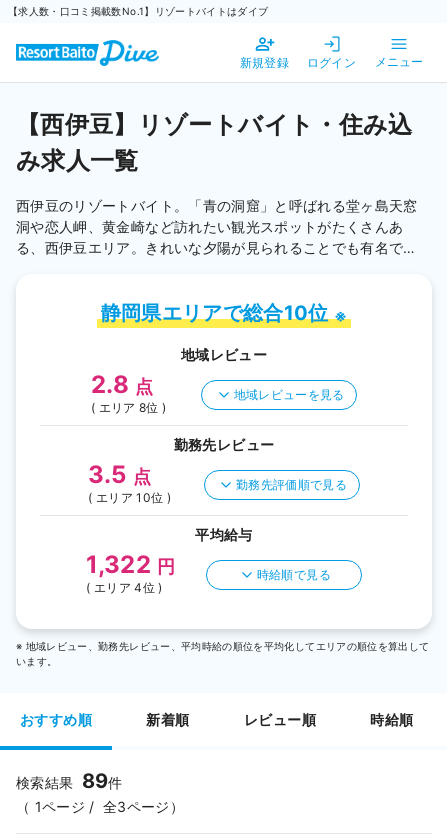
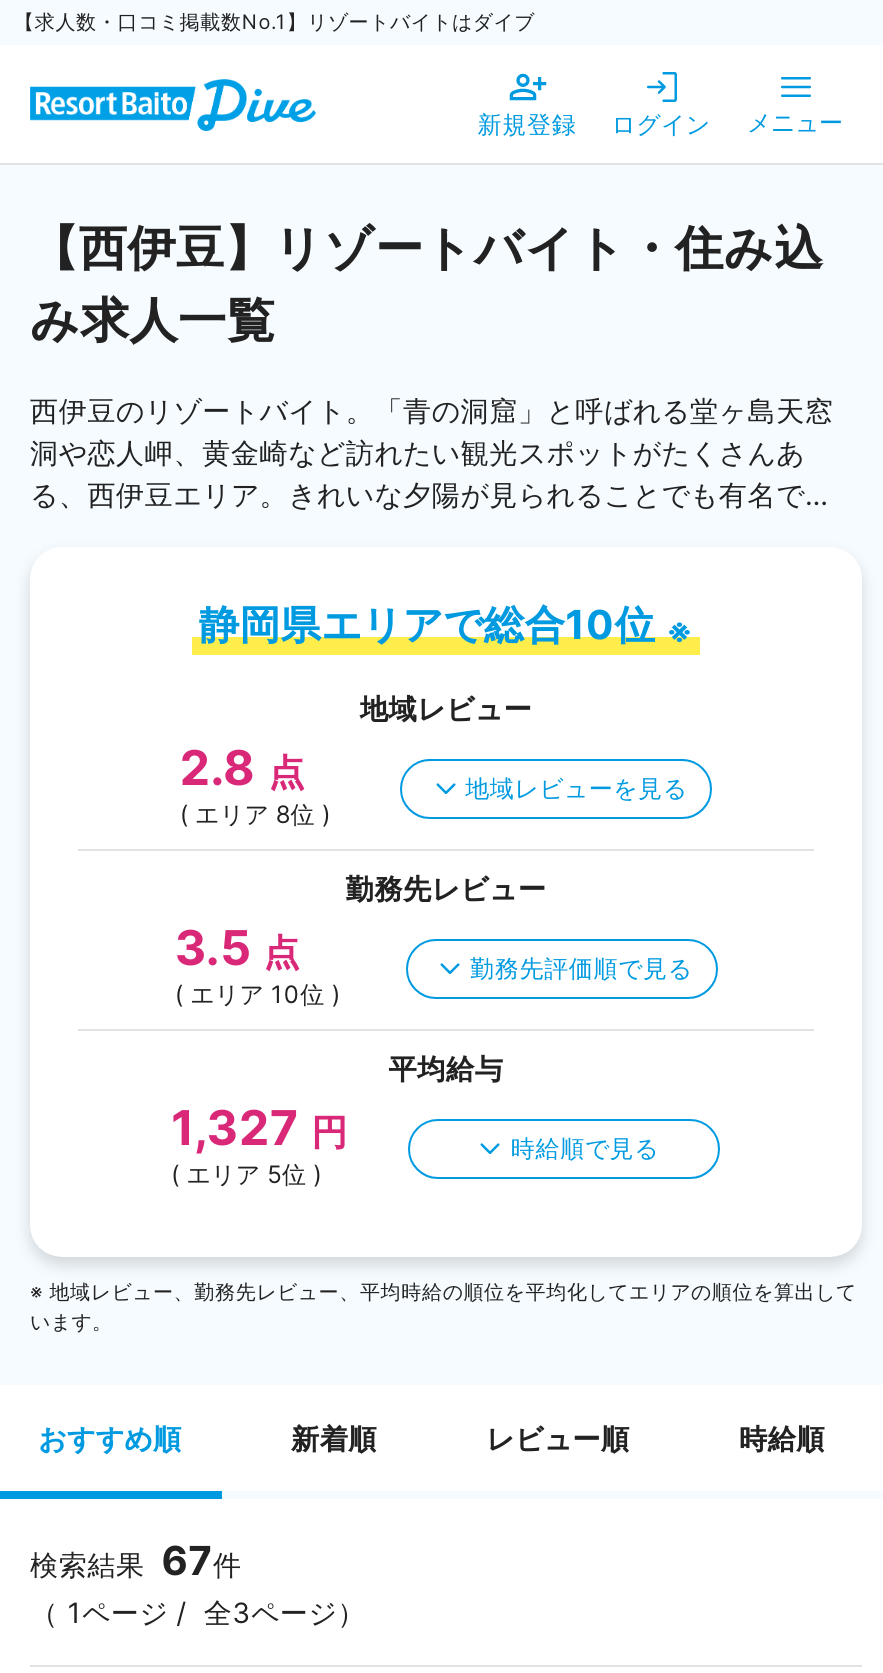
- 1,322円
+ 1,327円

- ( エリア 4位 )
+ ( エリア 5位 )

- 検索結果 89件
+ 検索結果 67件
